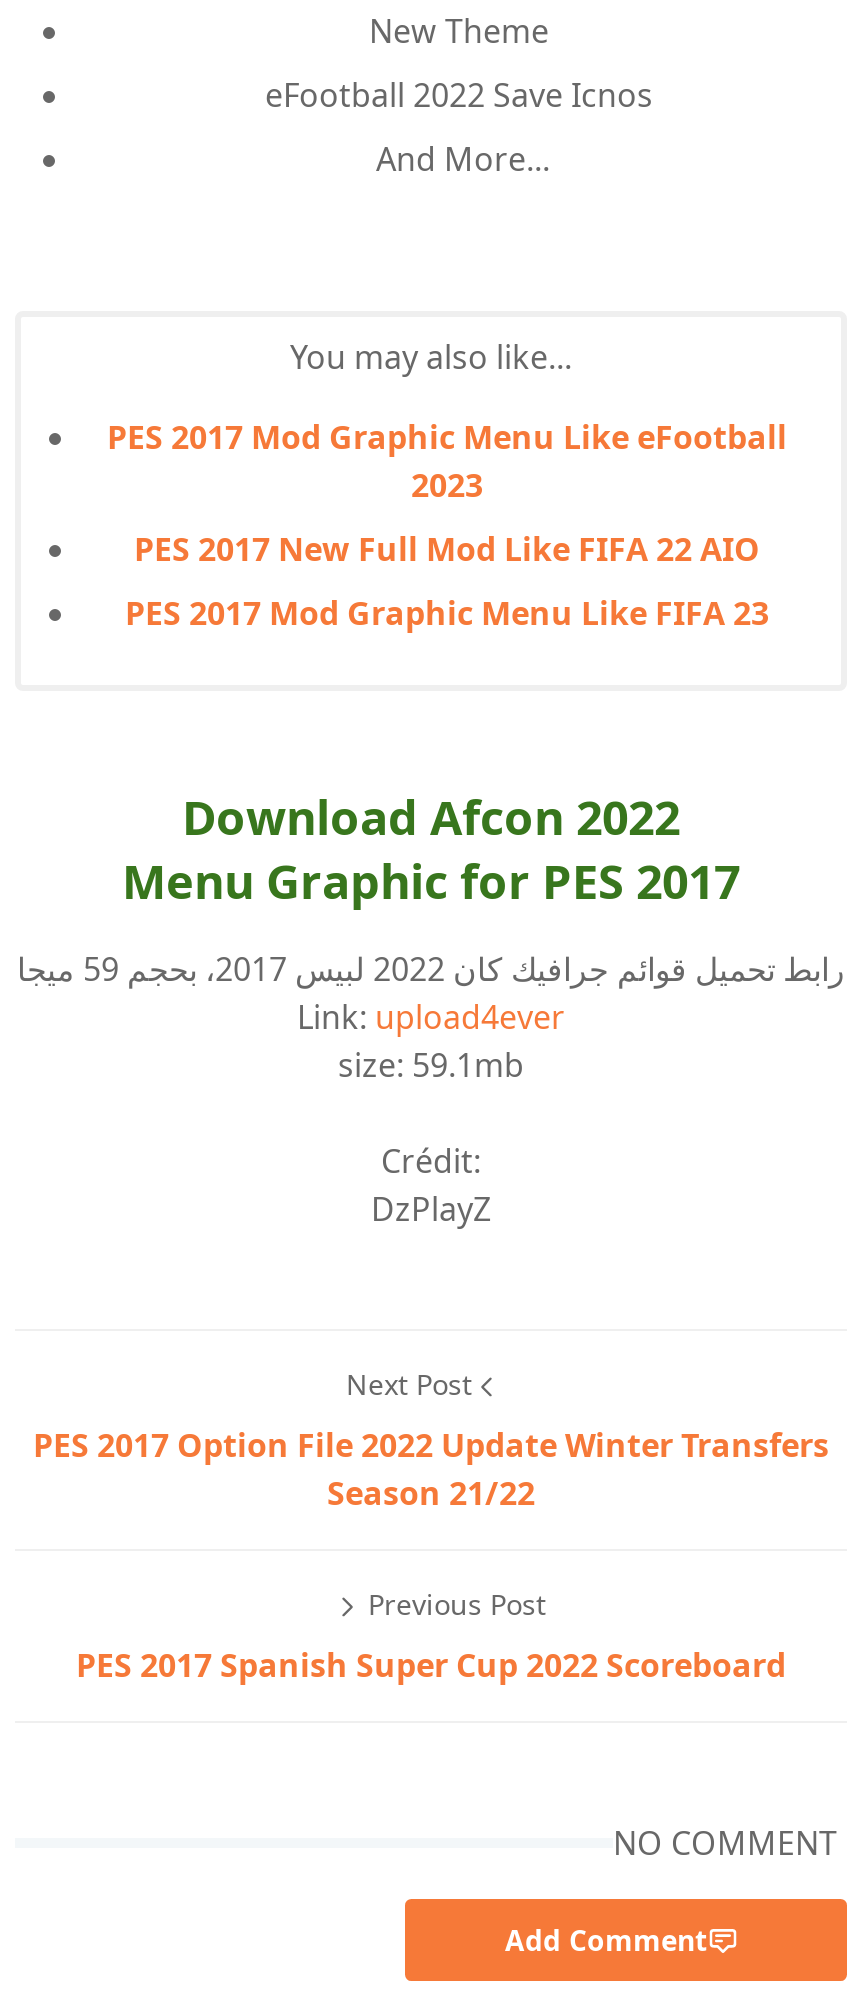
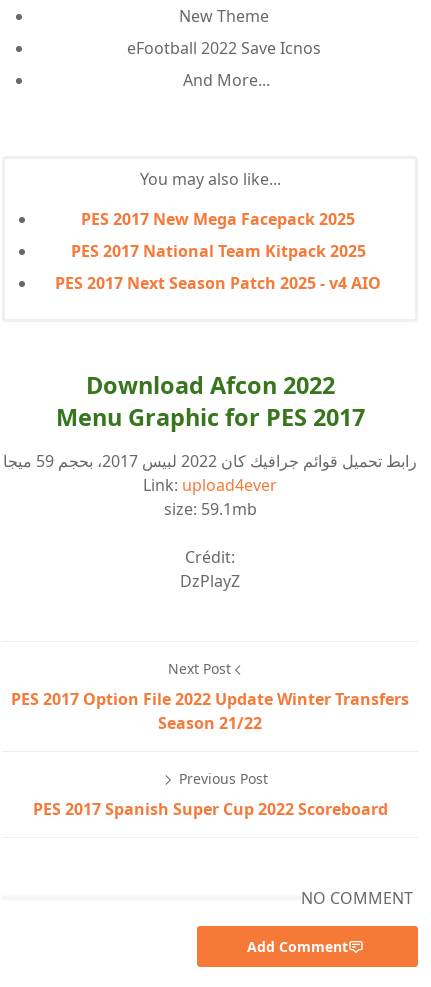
- PES 2017 Mod Graphic Menu Like eFootball
- 2023
+ PES 2017 New Mega Facepack 2025

- PES 2017 New Full Mod Like FIFA 22 AIO
+ PES 2017 National Team Kitpack 2025

- PES 2017 Mod Graphic Menu Like FIFA 23
+ PES 2017 Next Season Patch 2025 - v4 AIO
